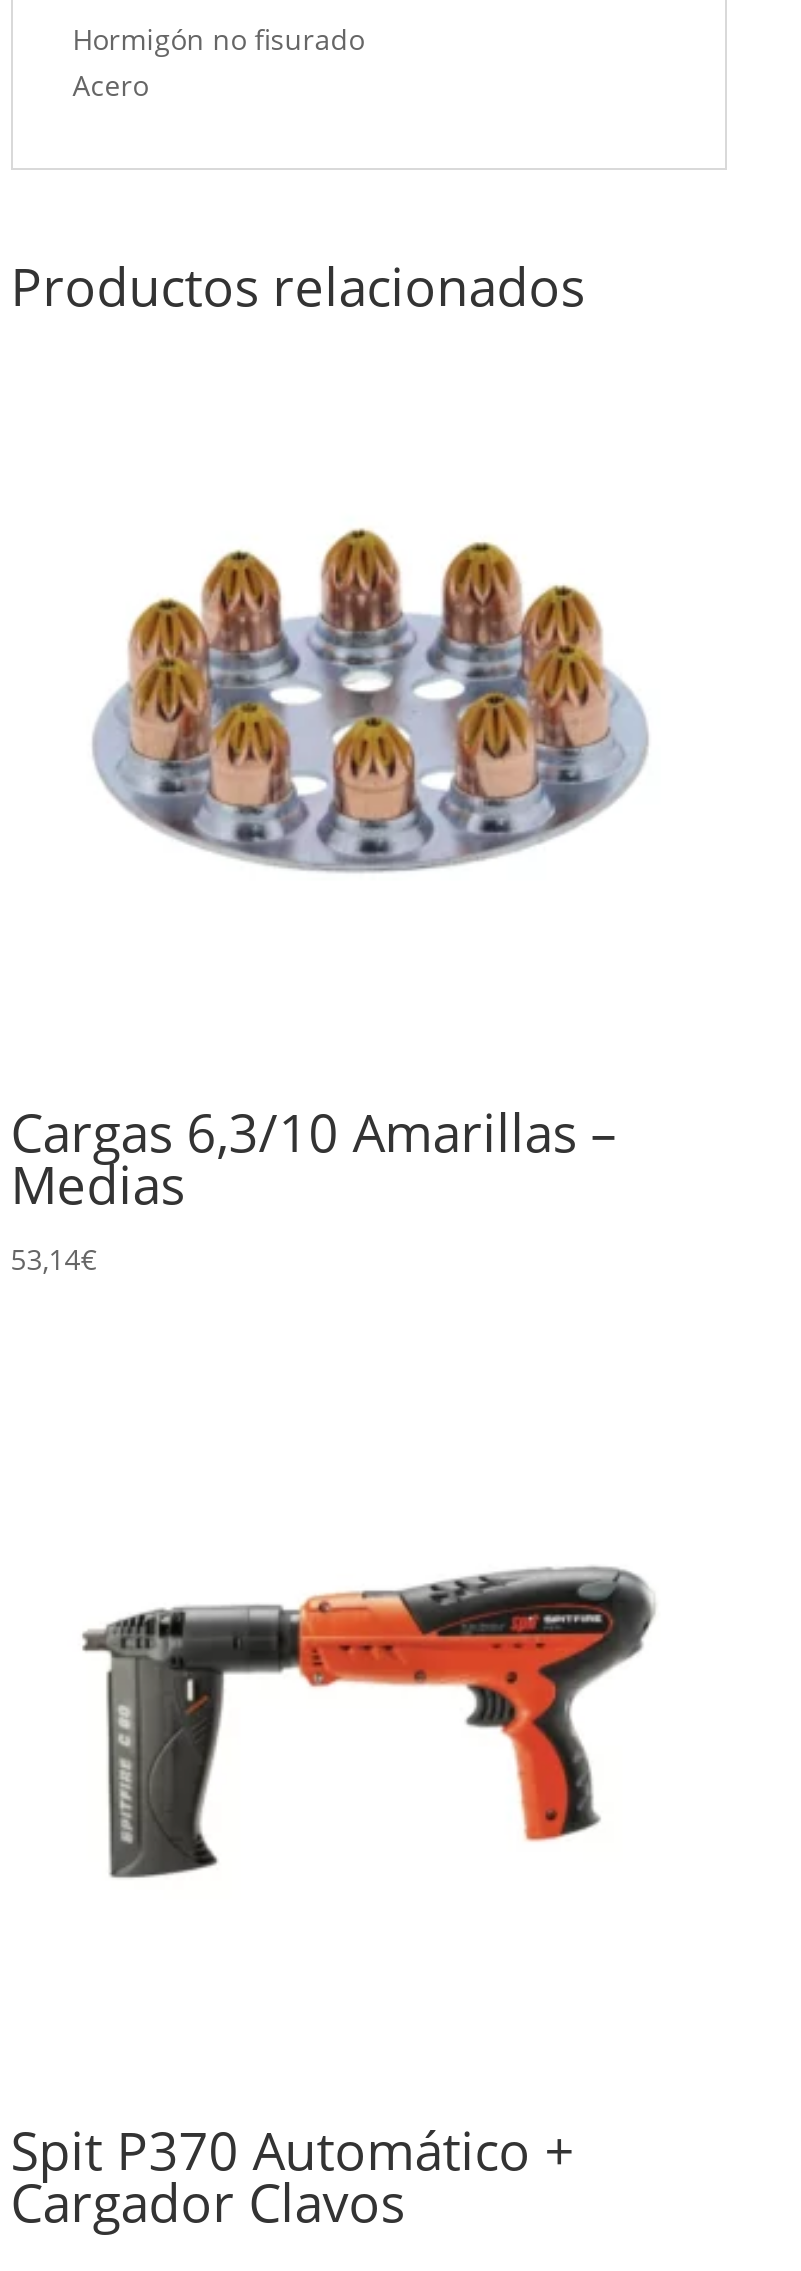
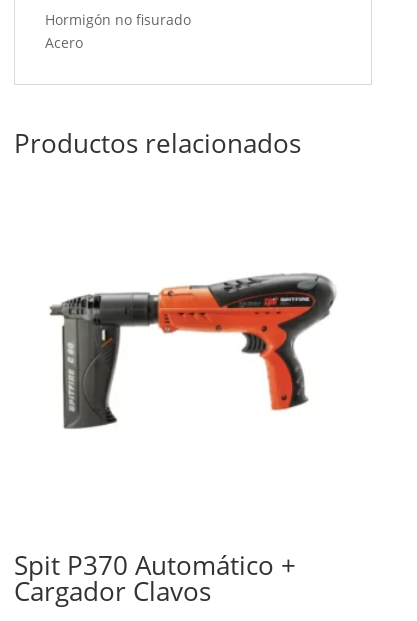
- [image]

- Cargas 6,3/10 Amarillas –
- Medias
- 53,14€
